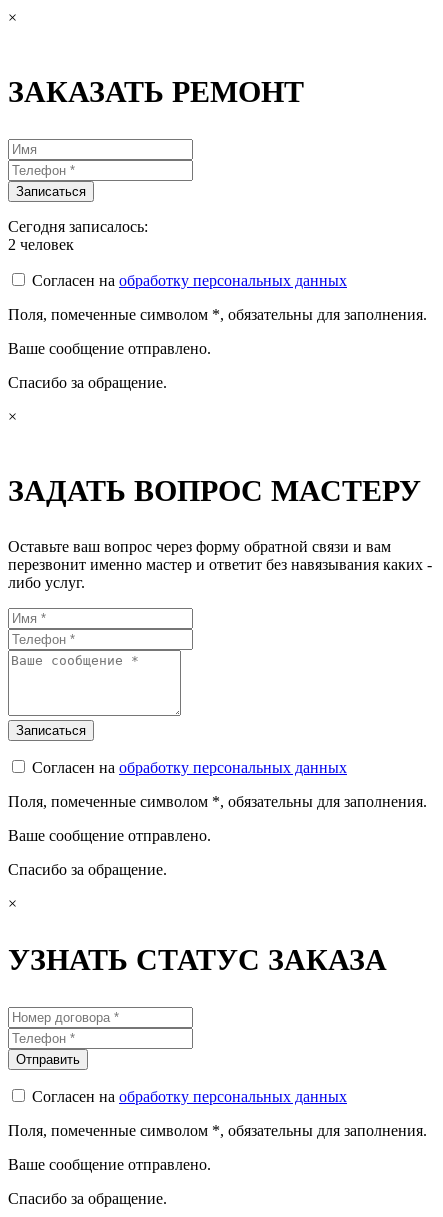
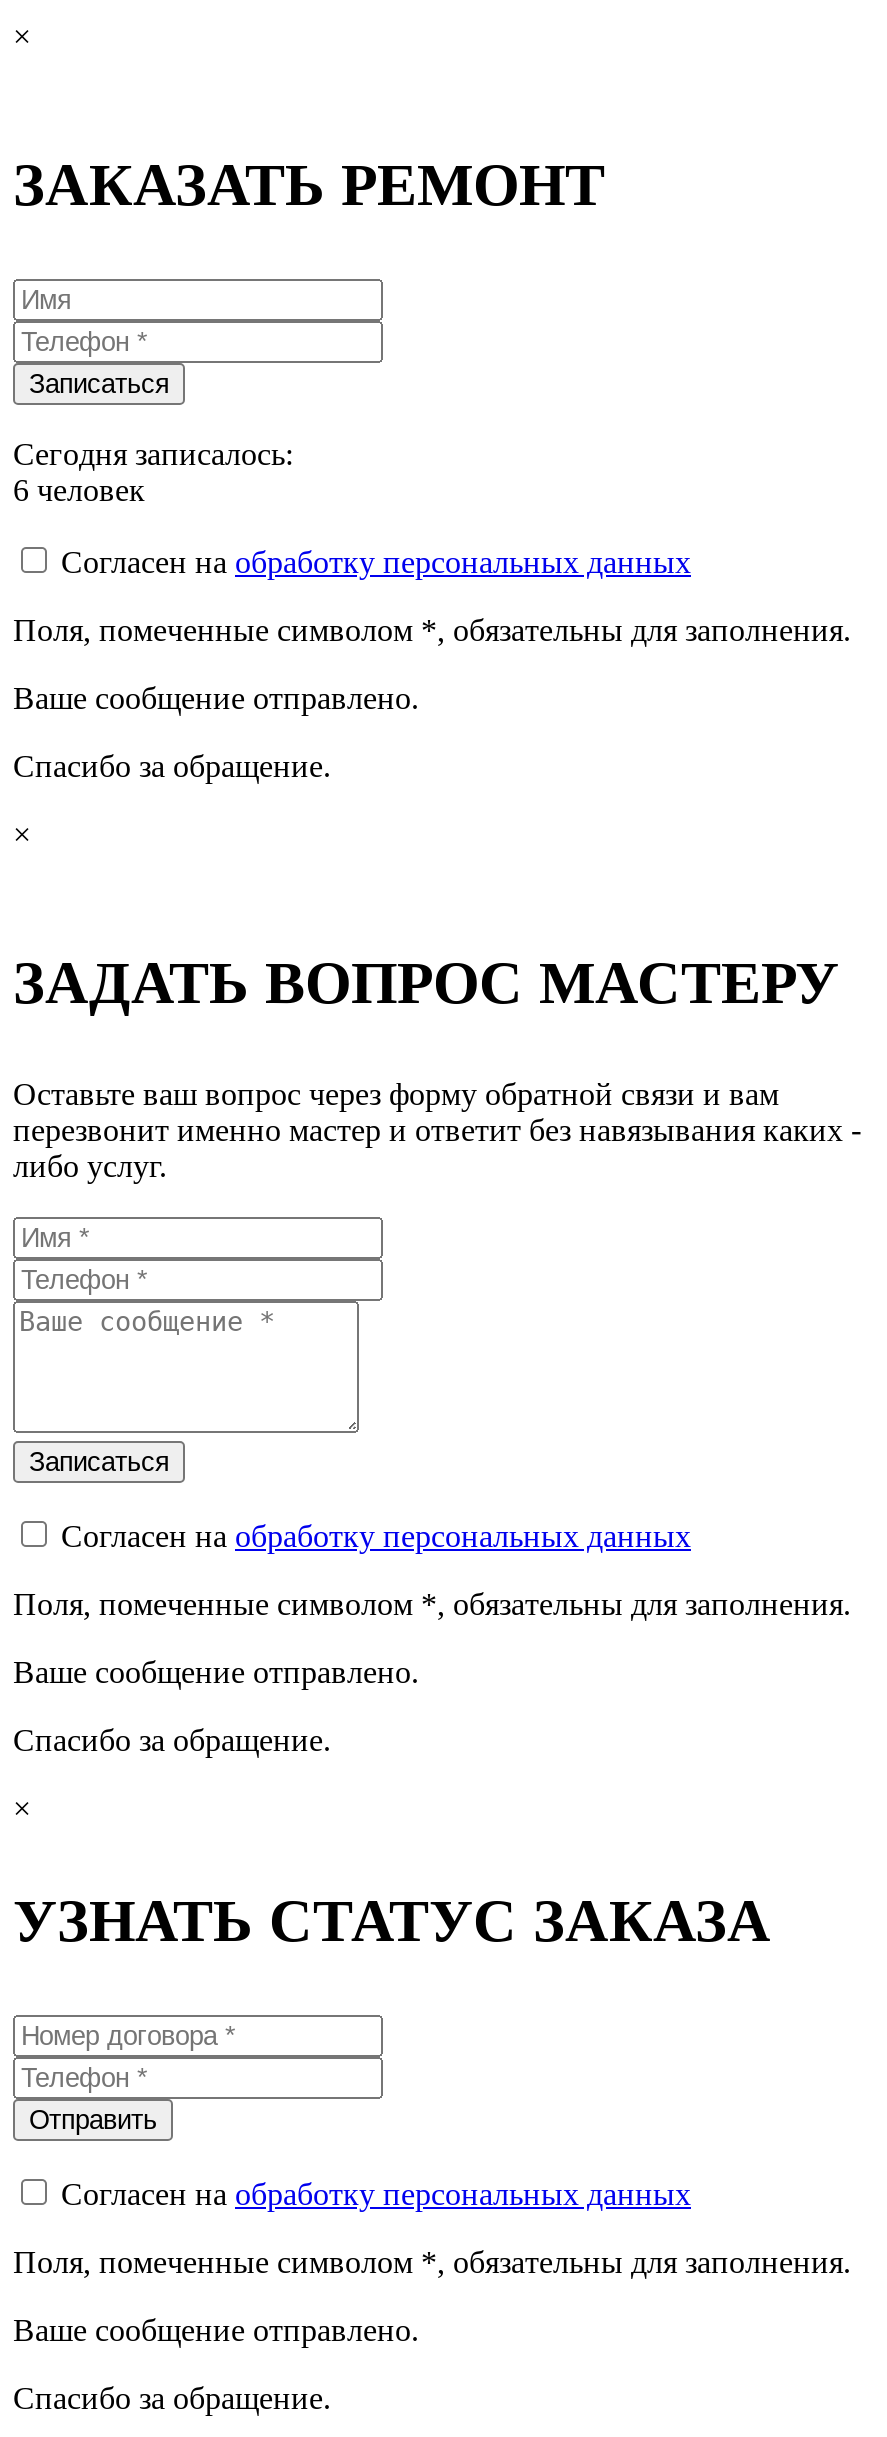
- 2 человек
+ 6 человек
